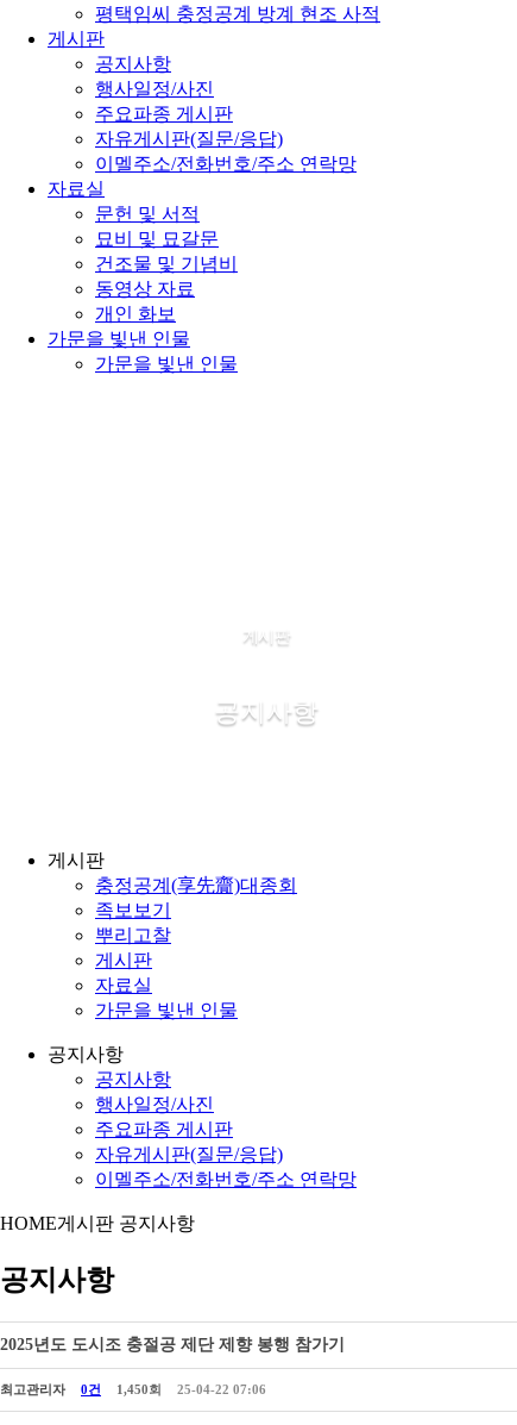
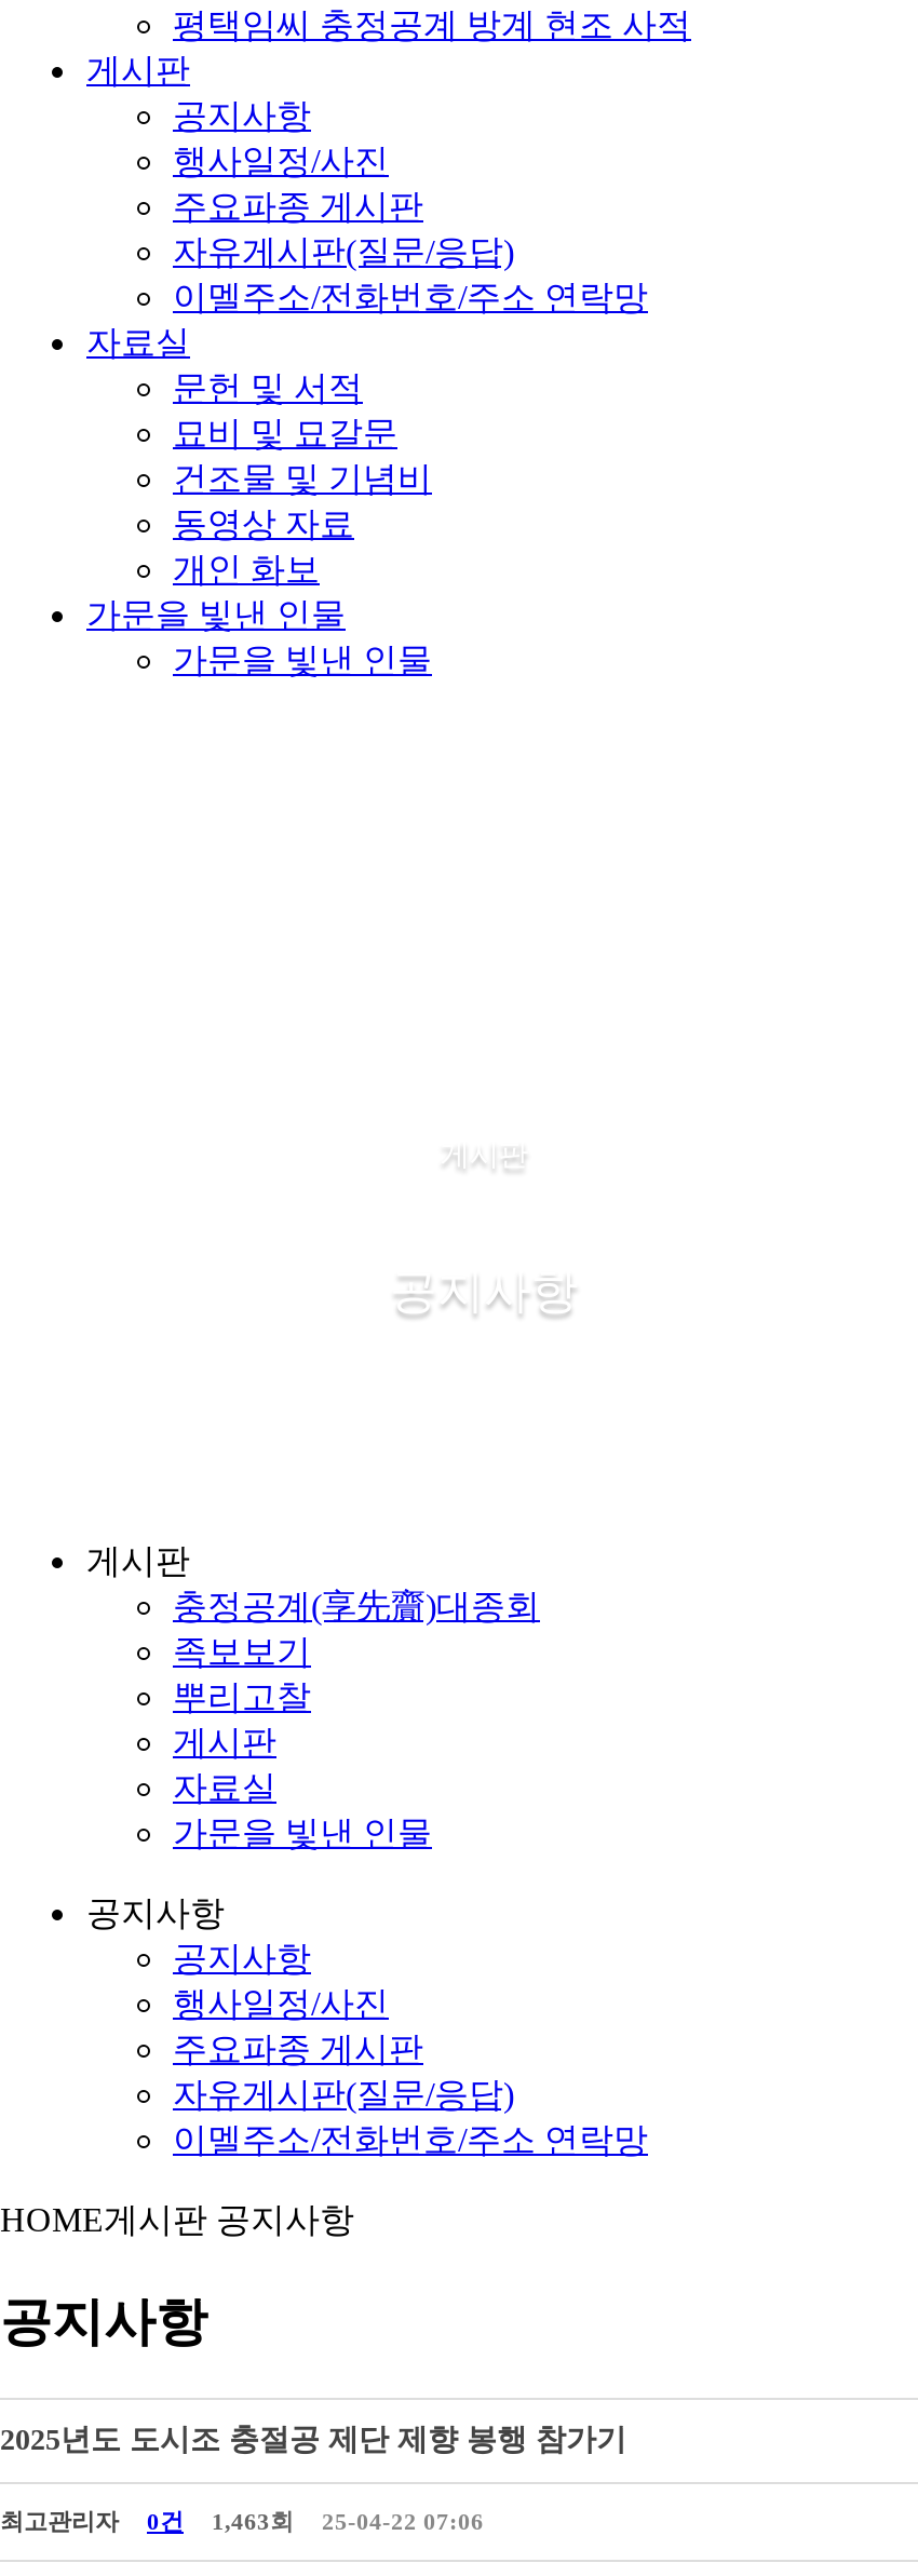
- 최고관리자 0건 1,450회 25-04-22 07:06
+ 최고관리자 0건 1,463회 25-04-22 07:06
